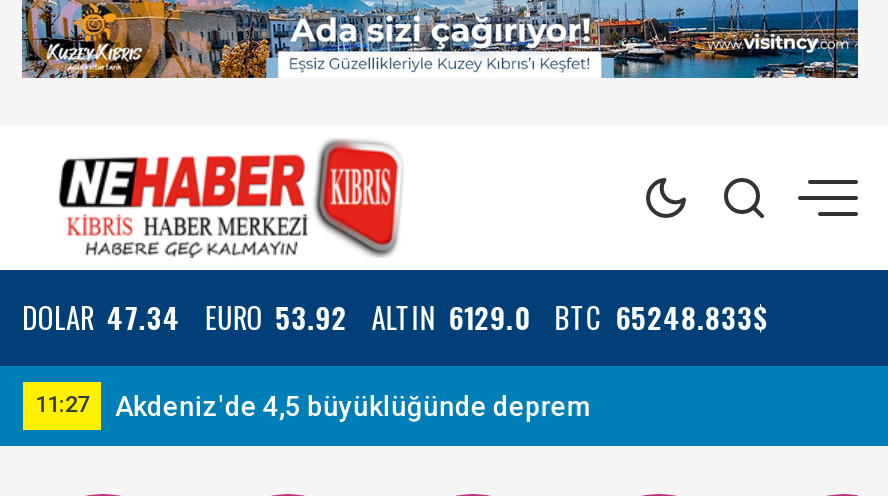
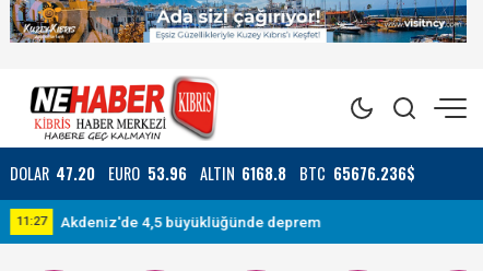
- DOLAR 47.34 EURO 53.92 ALTIN 6129.0 BTC 65248.833$
+ DOLAR 47.20 EURO 53.96 ALTIN 6168.8 BTC 65676.236$
